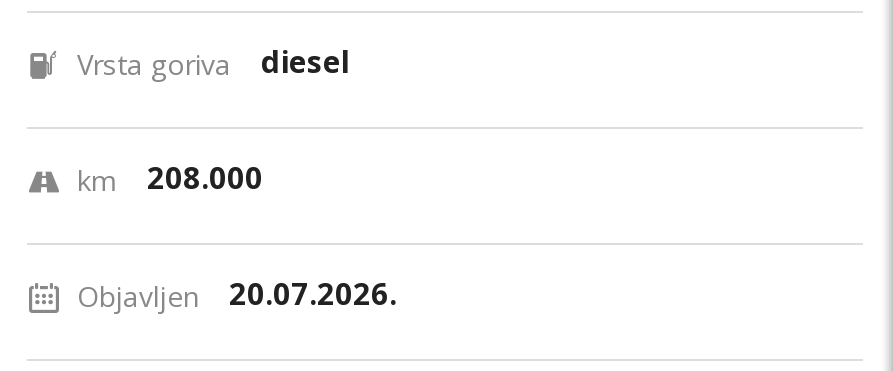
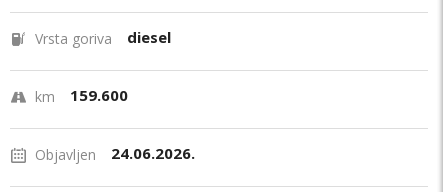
- km 208.000
+ km 159.600

- Objavljen 20.07.2026.
+ Objavljen 24.06.2026.
